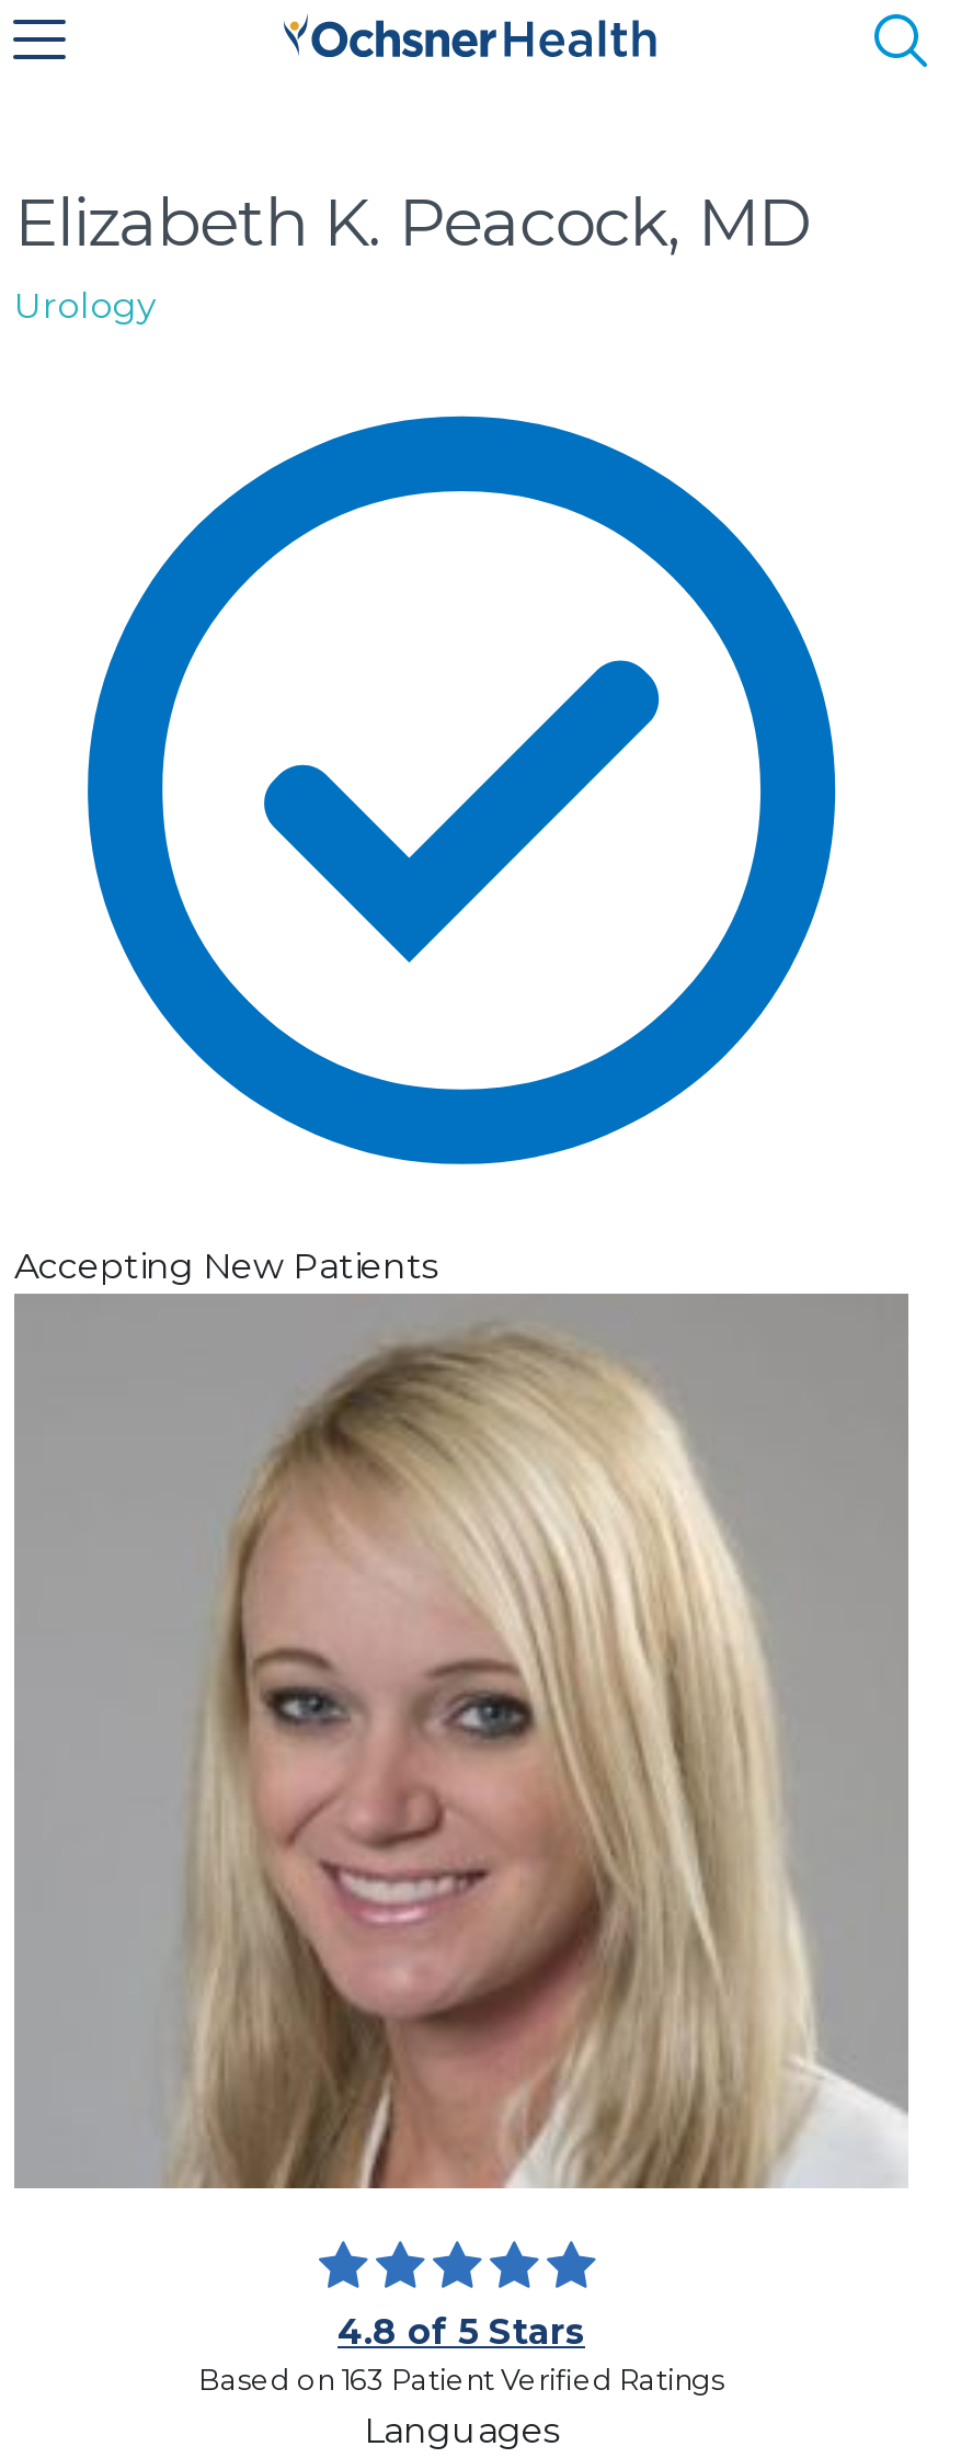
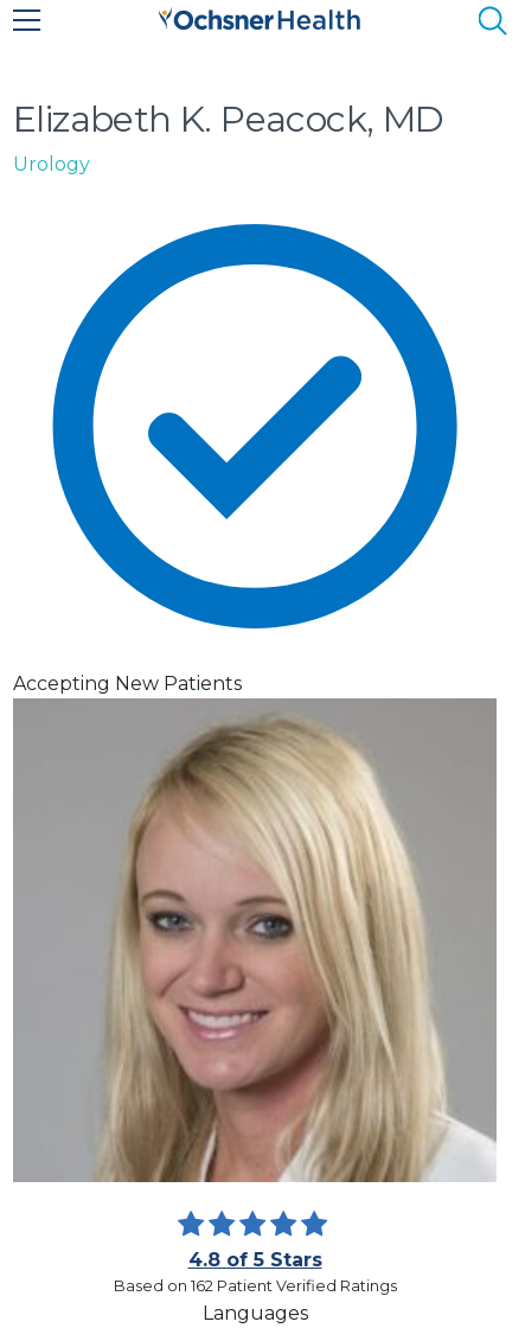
- Based on 163 Patient Verified Ratings
+ Based on 162 Patient Verified Ratings
